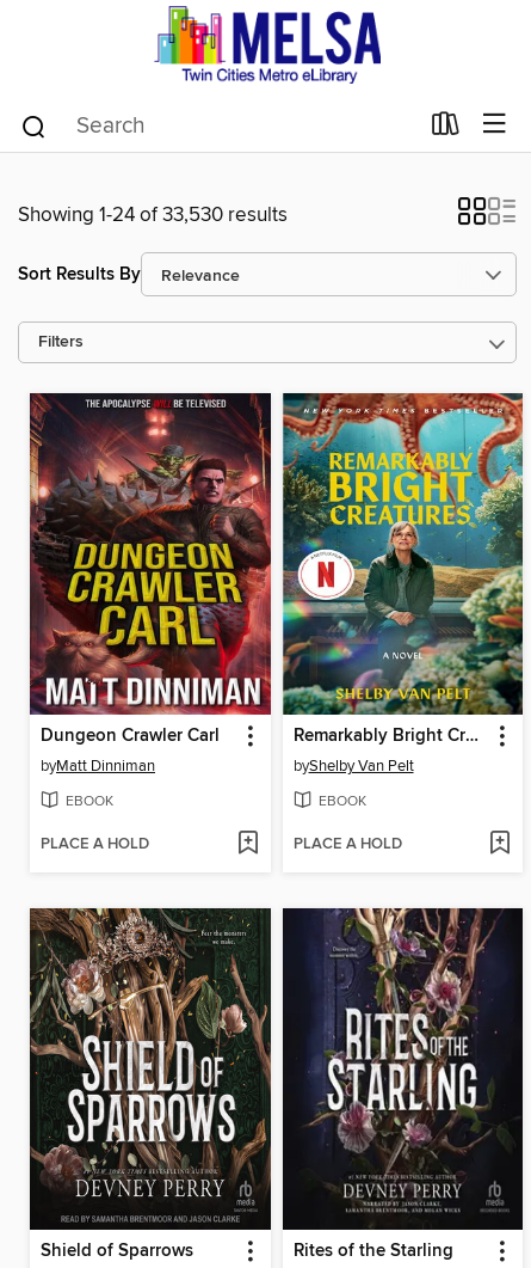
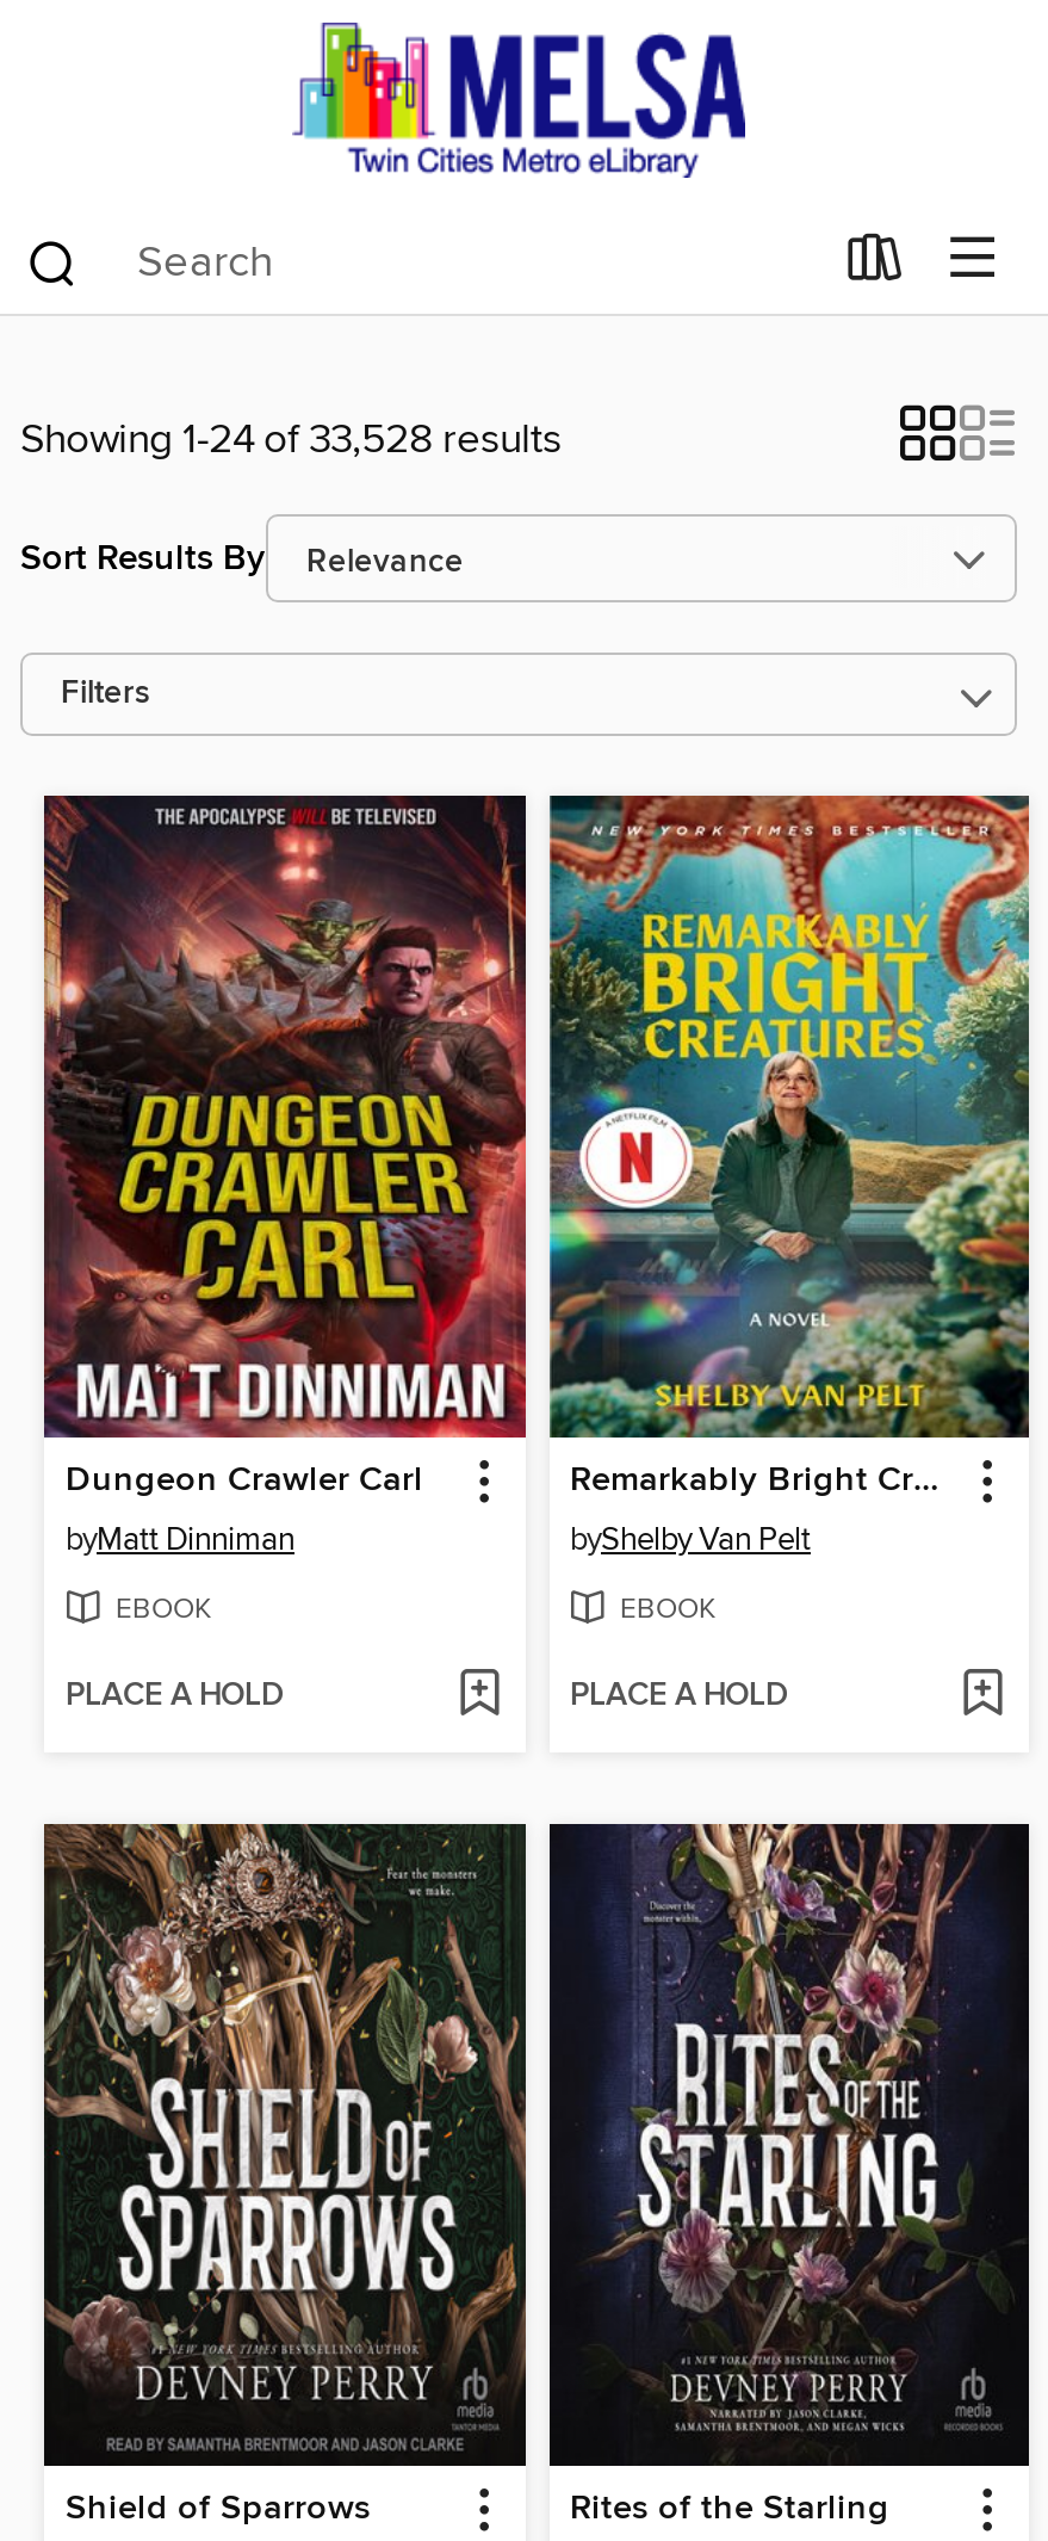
- Showing 1-24 of 33,530 results
+ Showing 1-24 of 33,528 results
